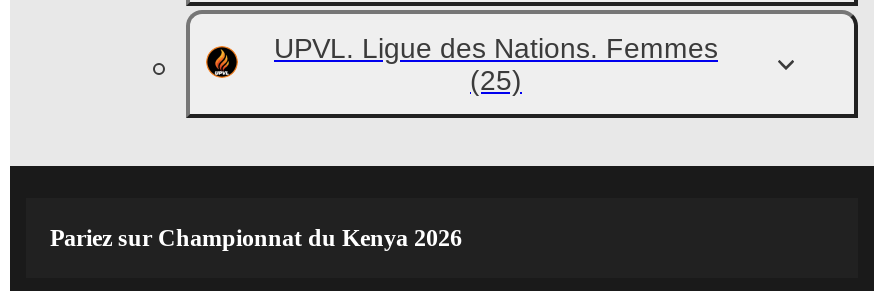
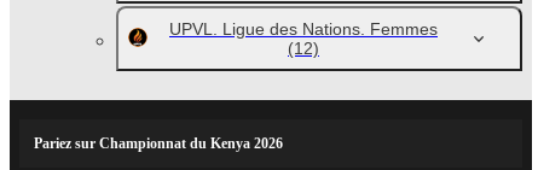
- (25)
+ (12)
